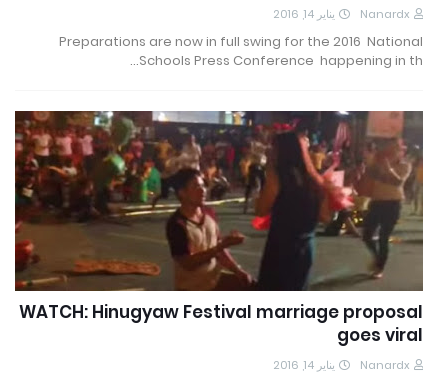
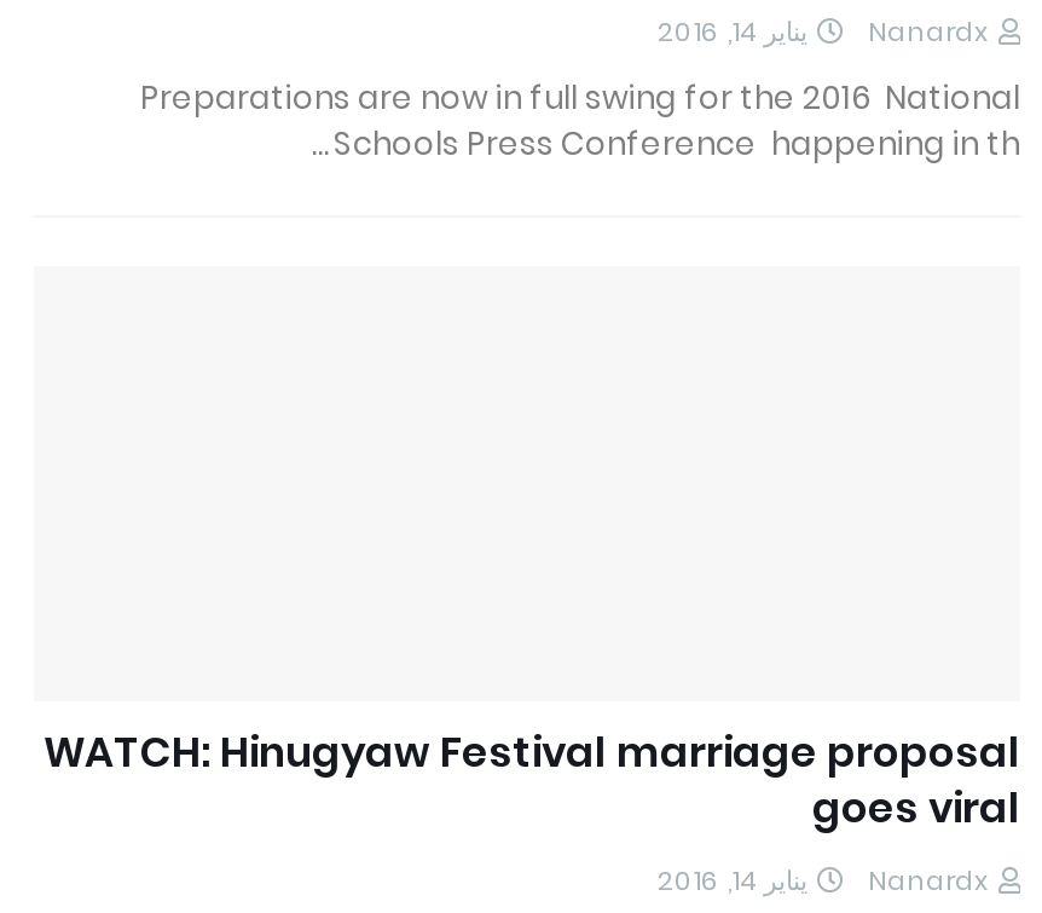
- [image]
